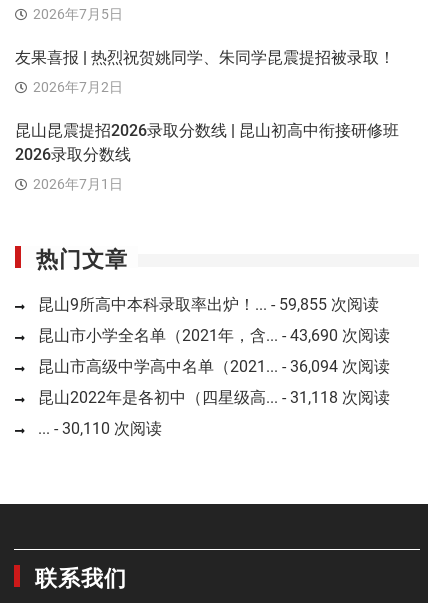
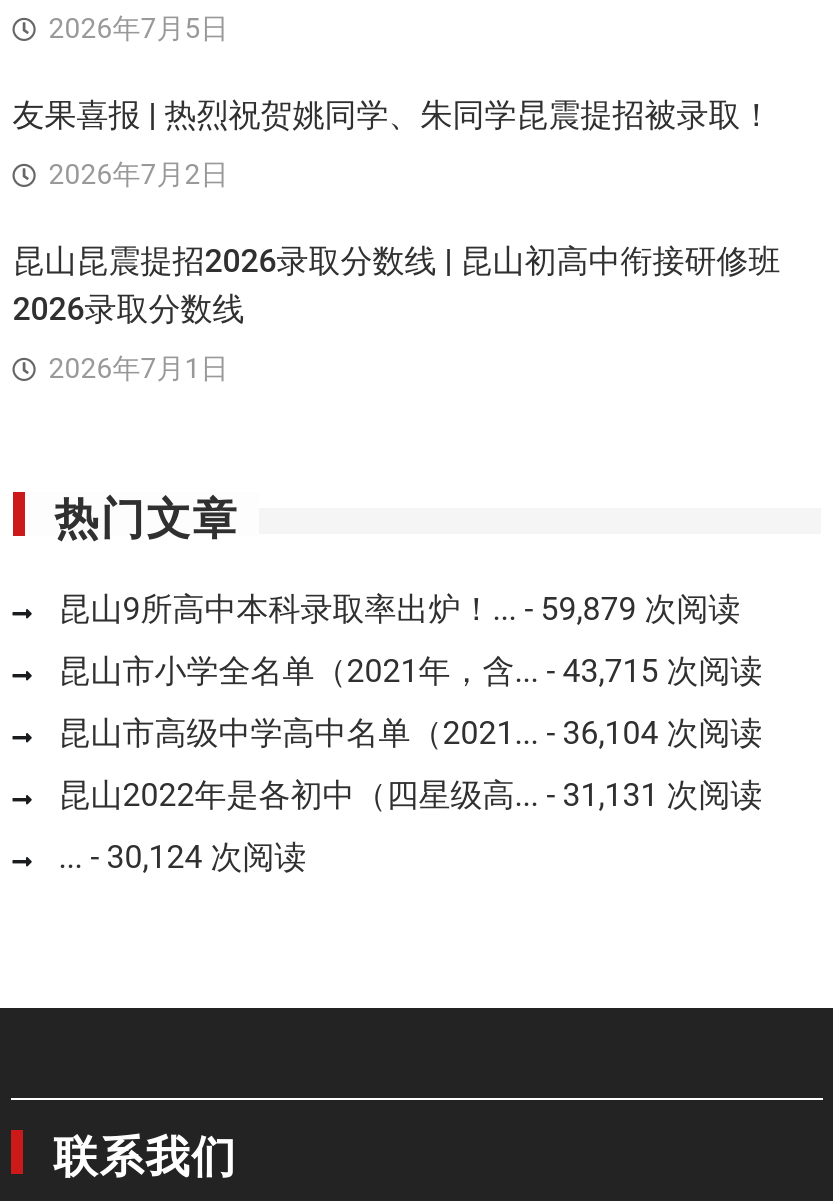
- 昆山9所高中本科录取率出炉！... - 59,855 次阅读
+ 昆山9所高中本科录取率出炉！... - 59,879 次阅读

- 昆山市小学全名单（2021年，含... - 43,690 次阅读
+ 昆山市小学全名单（2021年，含... - 43,715 次阅读

- 昆山市高级中学高中名单（2021... - 36,094 次阅读
+ 昆山市高级中学高中名单（2021... - 36,104 次阅读

- 昆山2022年是各初中（四星级高... - 31,118 次阅读
+ 昆山2022年是各初中（四星级高... - 31,131 次阅读

- ... - 30,110 次阅读
+ ... - 30,124 次阅读
